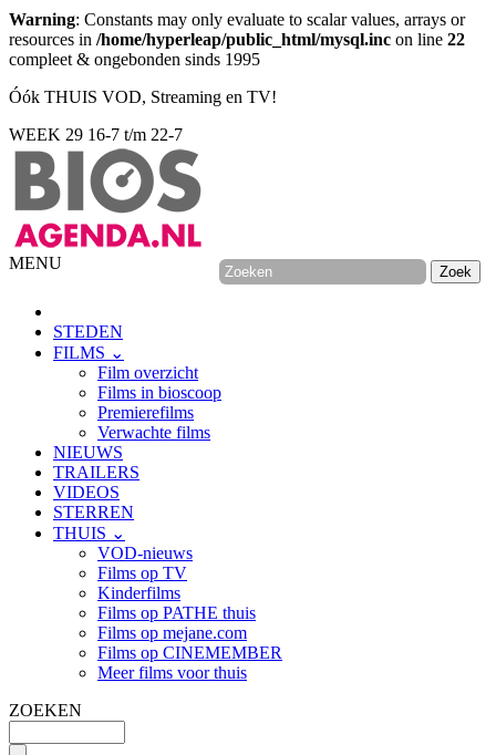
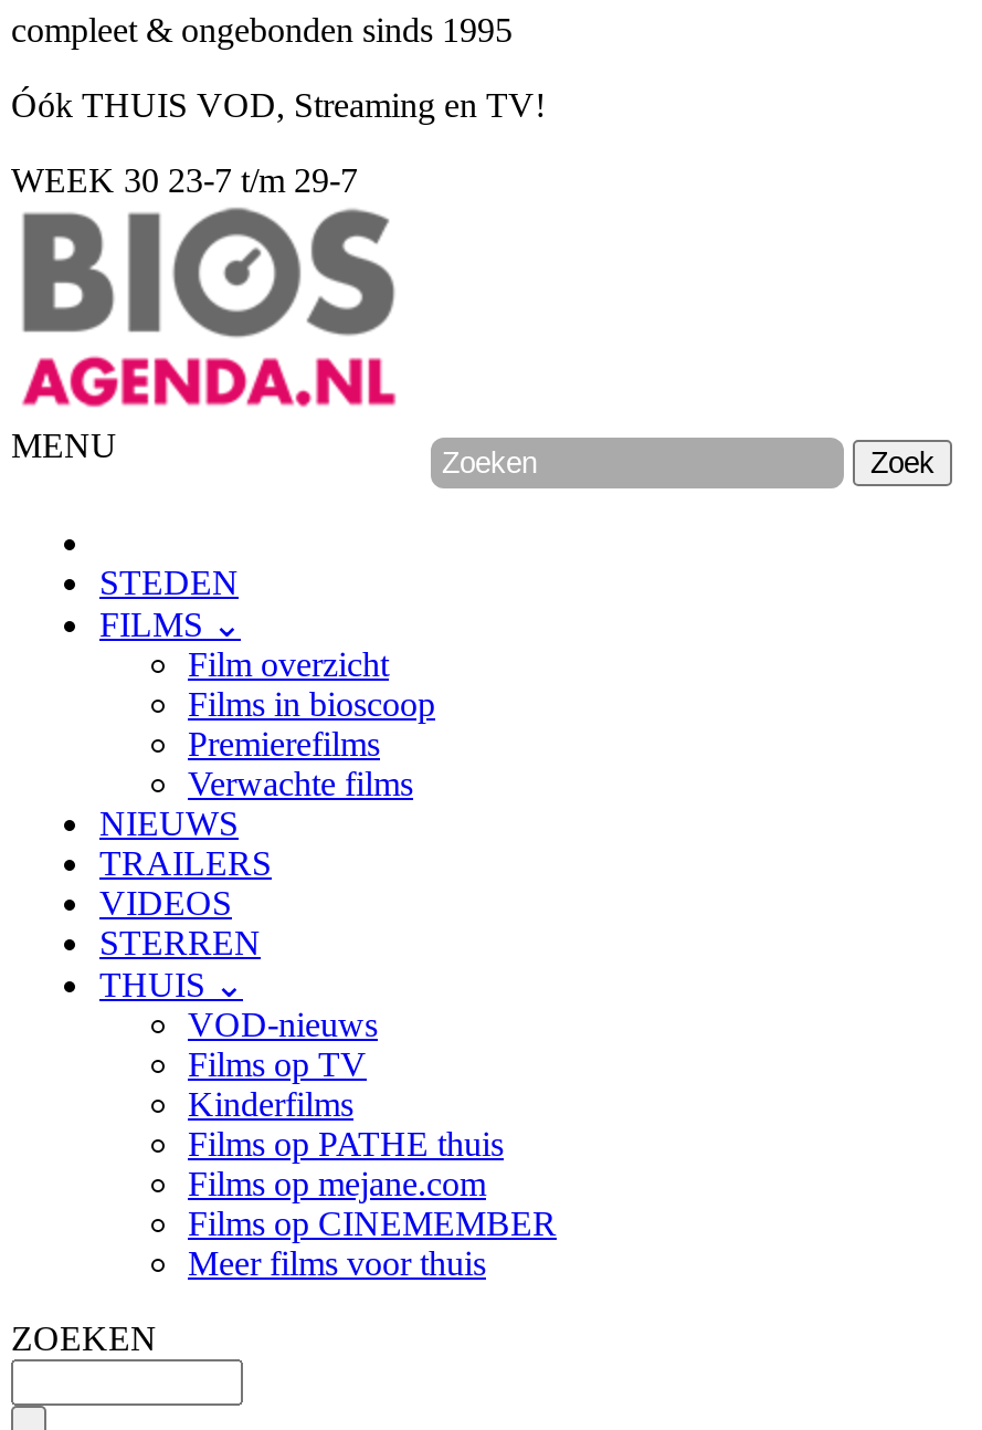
- Warning: Constants may only evaluate to scalar values, arrays or
- resources in /home/hyperleap/public_html/mysql.inc on line 22

- WEEK 29 16-7 t/m 22-7
+ WEEK 30 23-7 t/m 29-7
